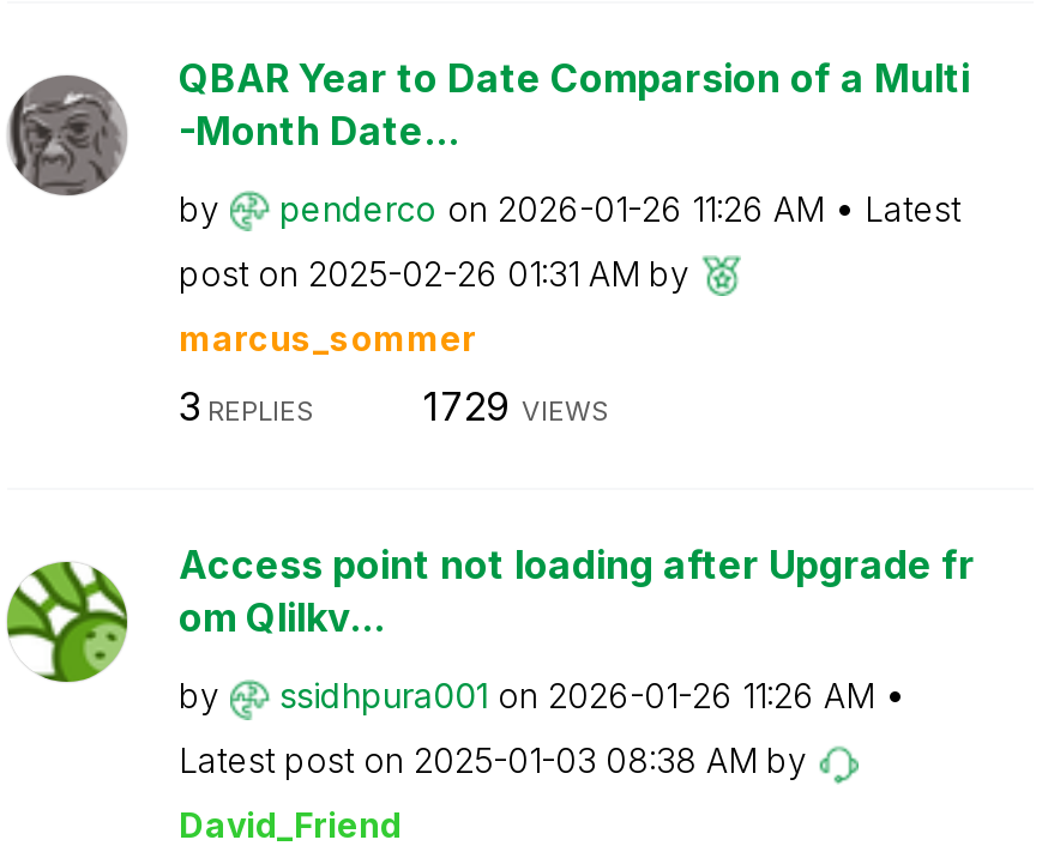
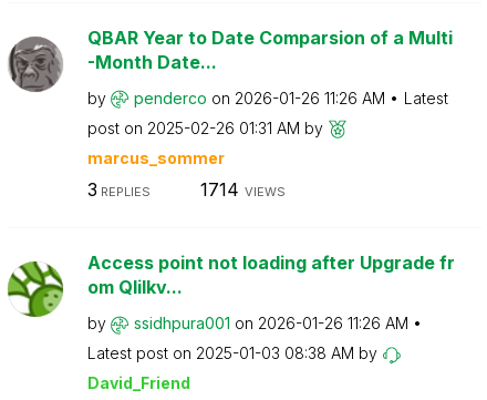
- 1729 VIEWS
+ 1714 VIEWS
